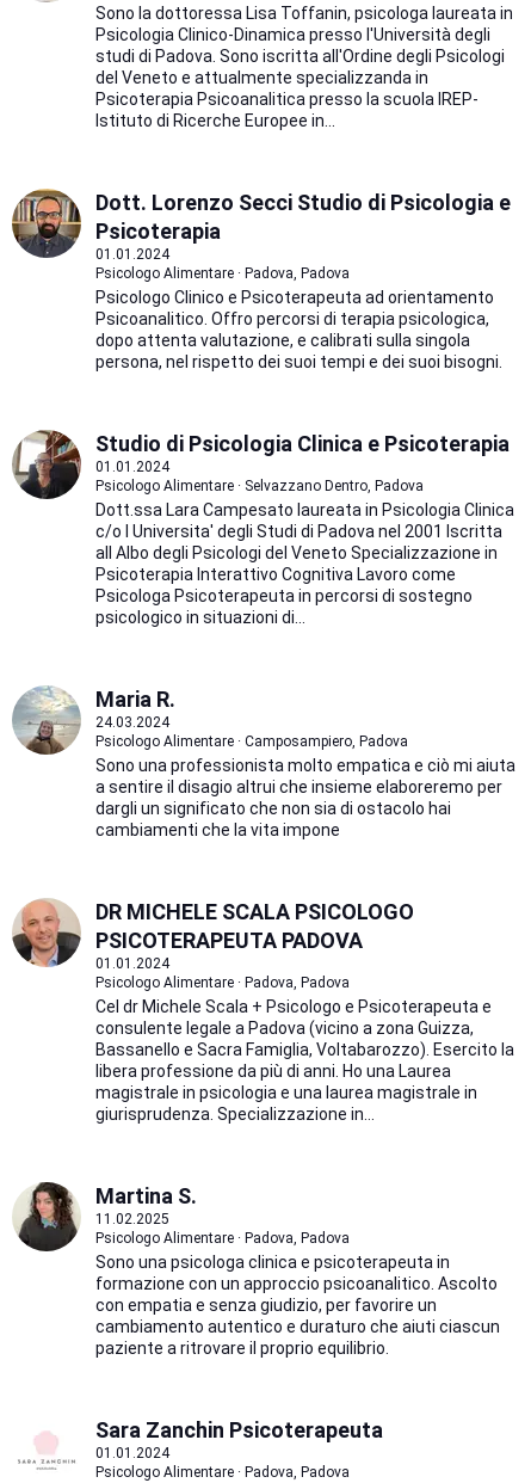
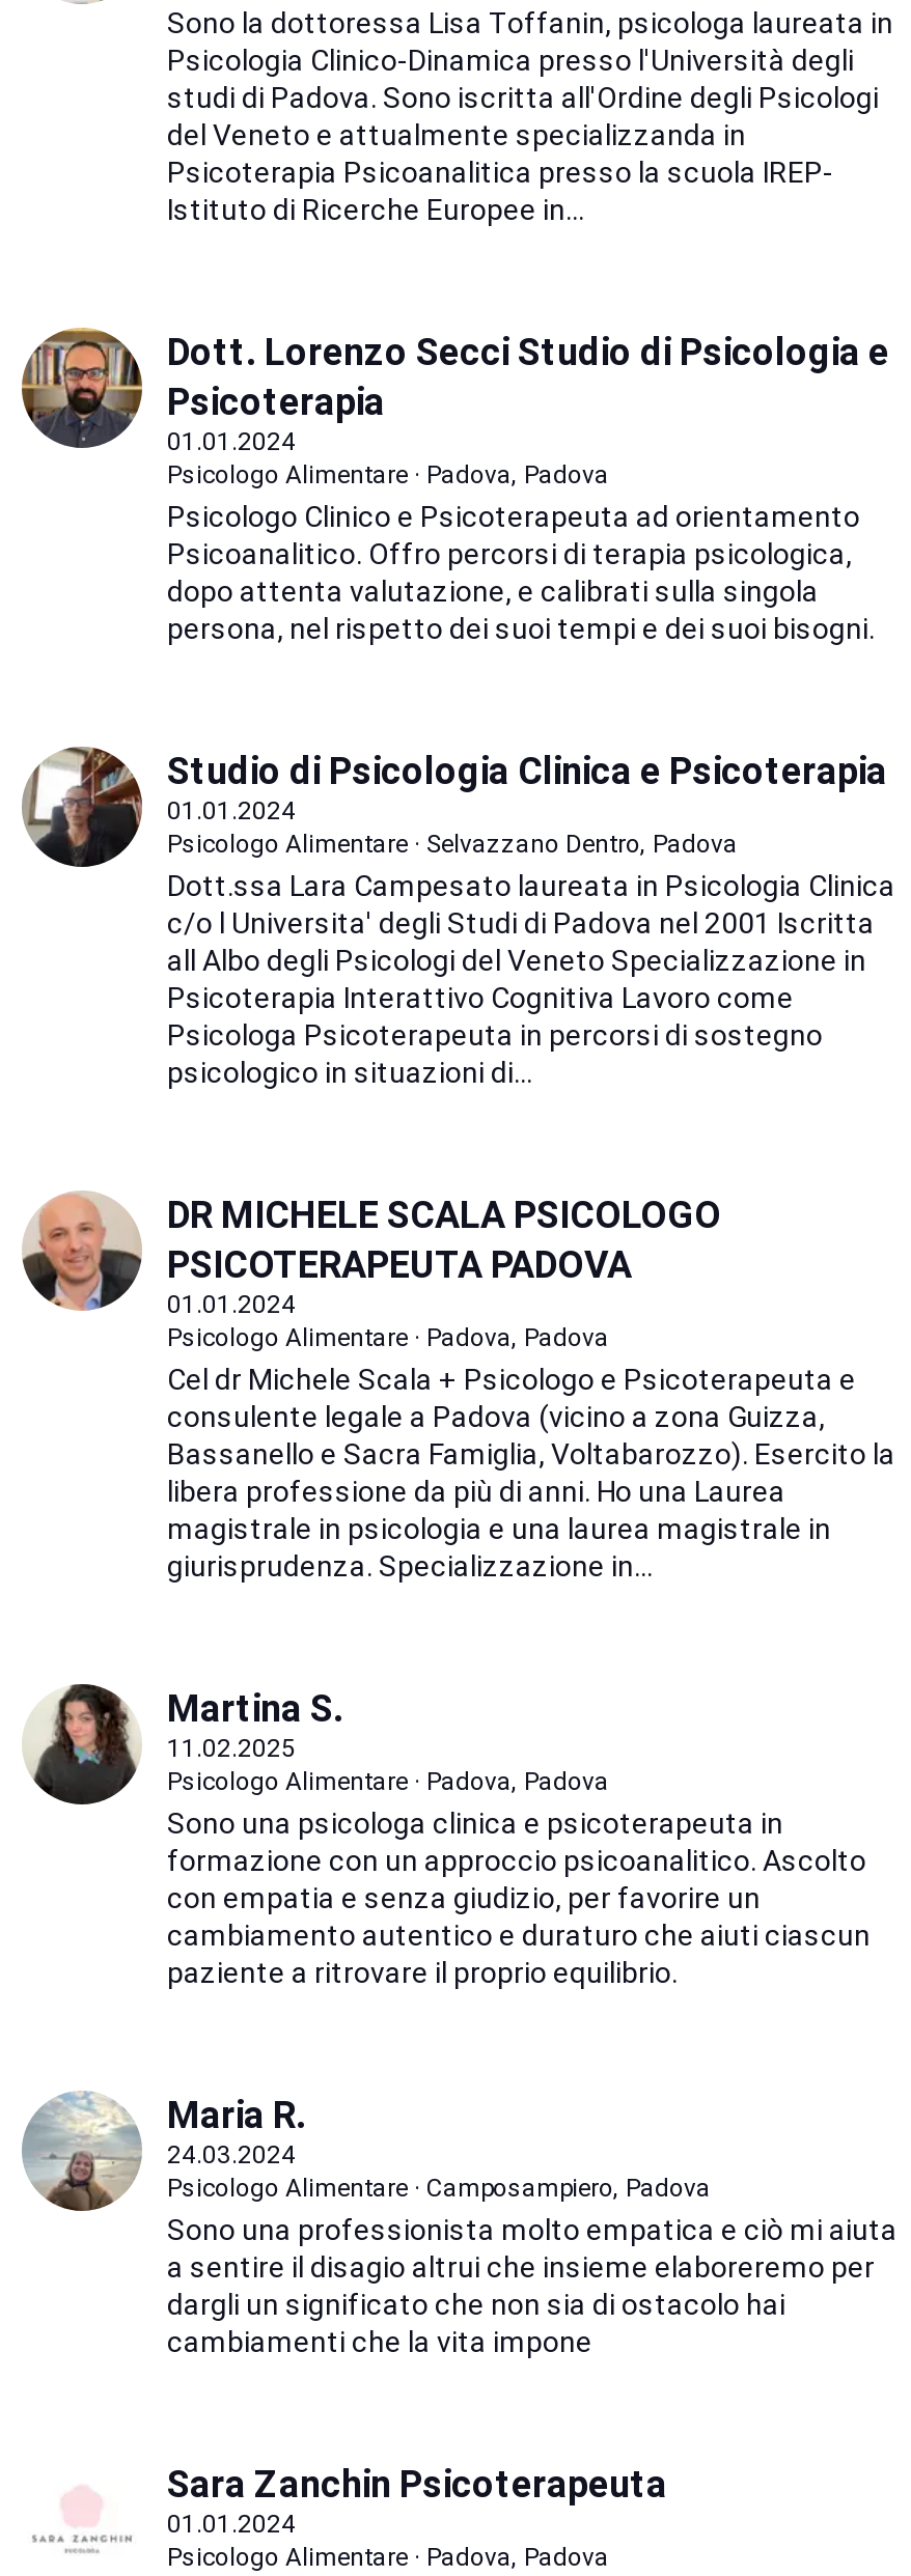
moved down: [image] | Maria R. | 24.03.2024 | Psicologo Alimentare · Camposampiero, Padova | Sono una professionista molto empatica e ciò mi aiuta | a sentire il disagio altrui che insieme elaboreremo per | dargli un significato che non sia di ostacolo hai | cambiamenti che la vita impone

moved up: [image] | DR MICHELE SCALA PSICOLOGO | PSICOTERAPEUTA PADOVA | ... | cambiamento autentico e duraturo che aiuti ciascun | paziente a ritrovare il proprio equilibrio.
